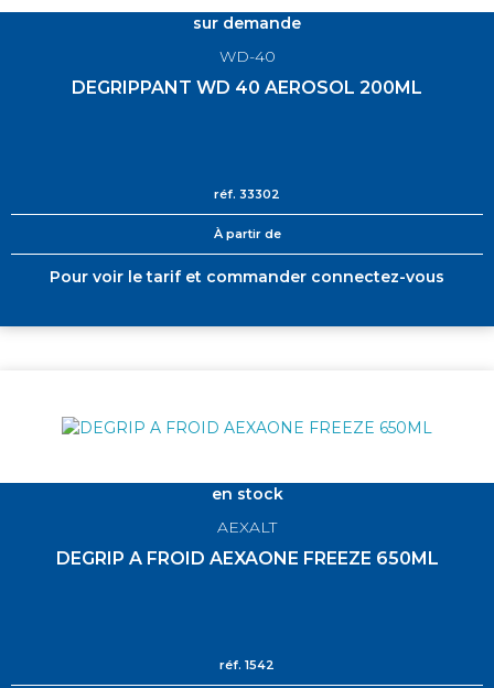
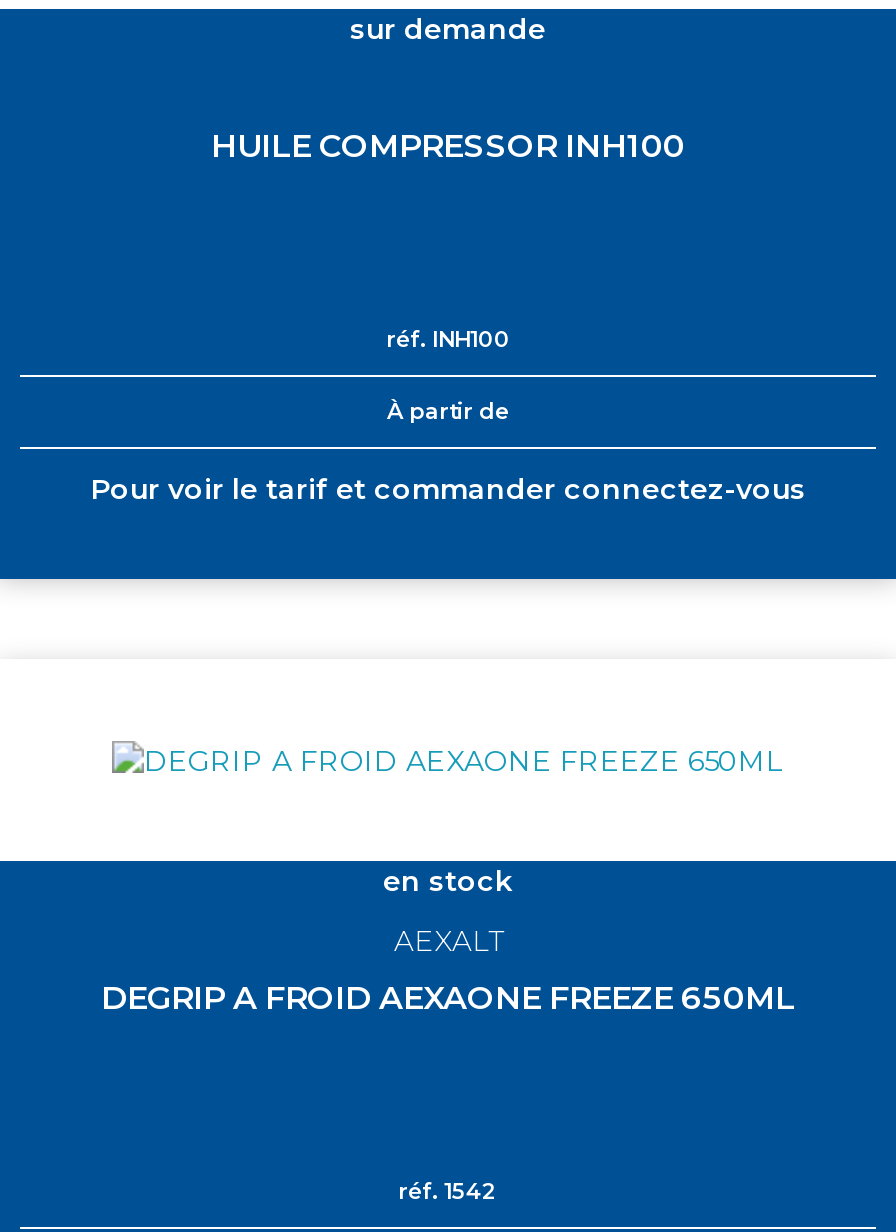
- WD-40
- DEGRIPPANT WD 40 AEROSOL 200ML
+ HUILE COMPRESSOR INH100

- réf. 33302
+ réf. INH100
